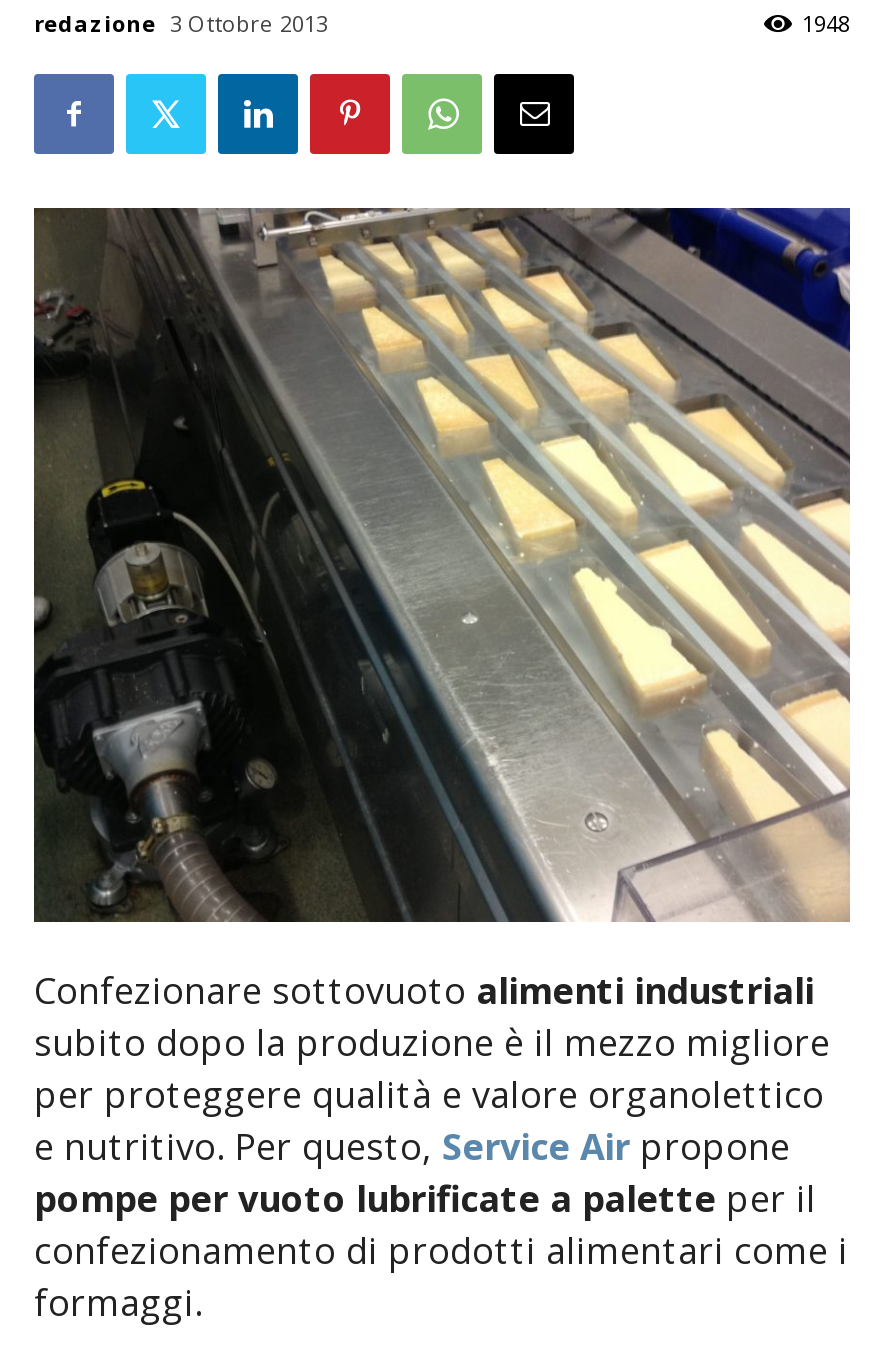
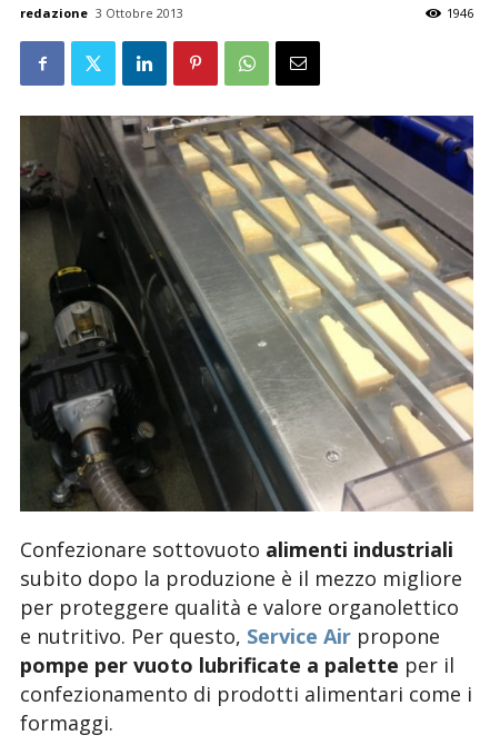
- 1948
+ 1946
